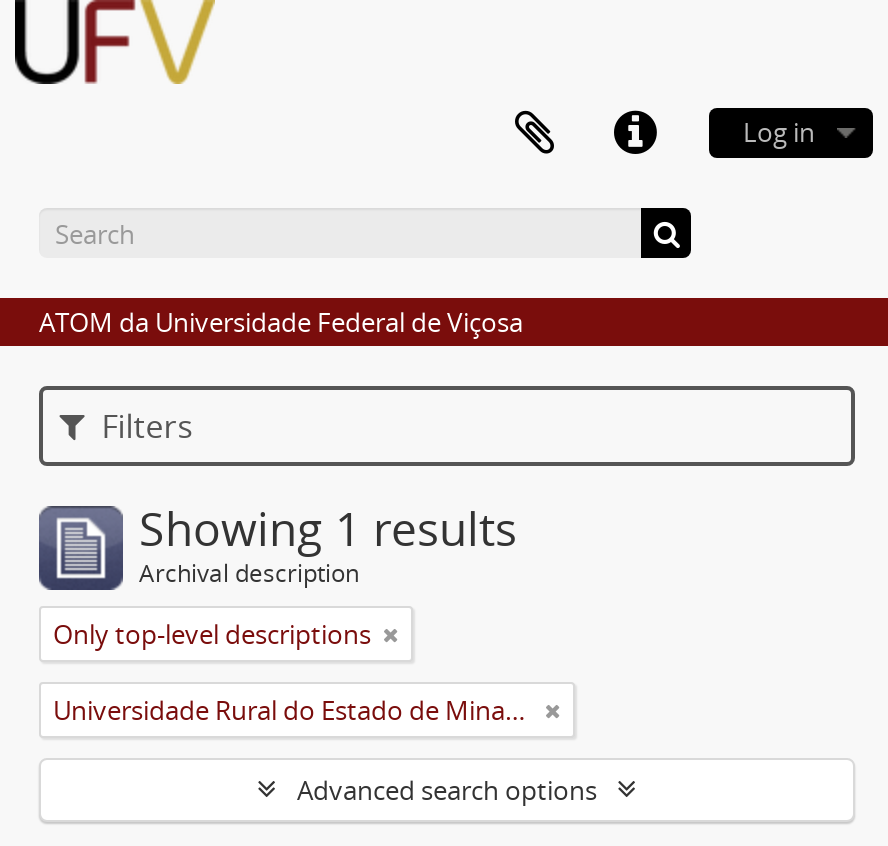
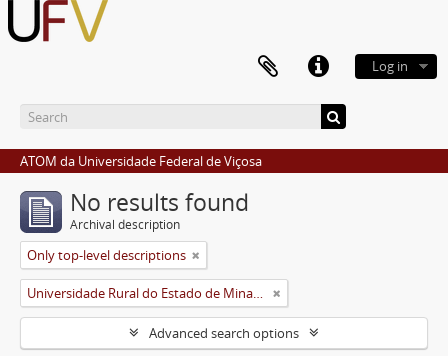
- Filters
- Showing 1 results
+ No results found
